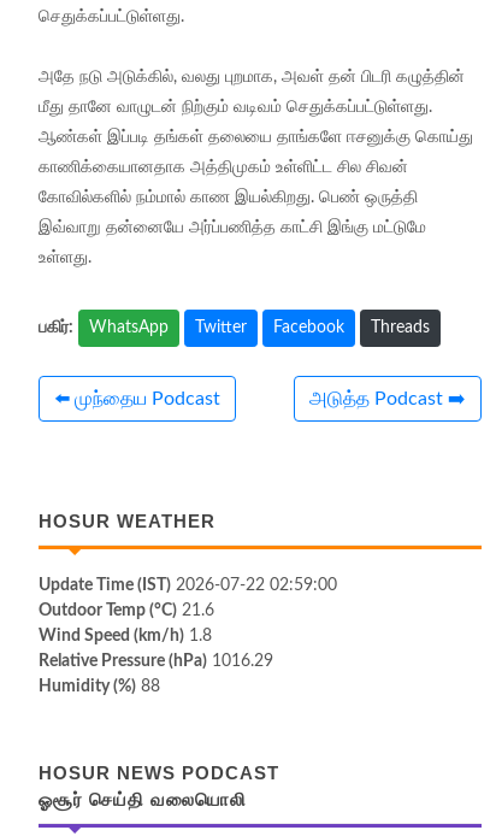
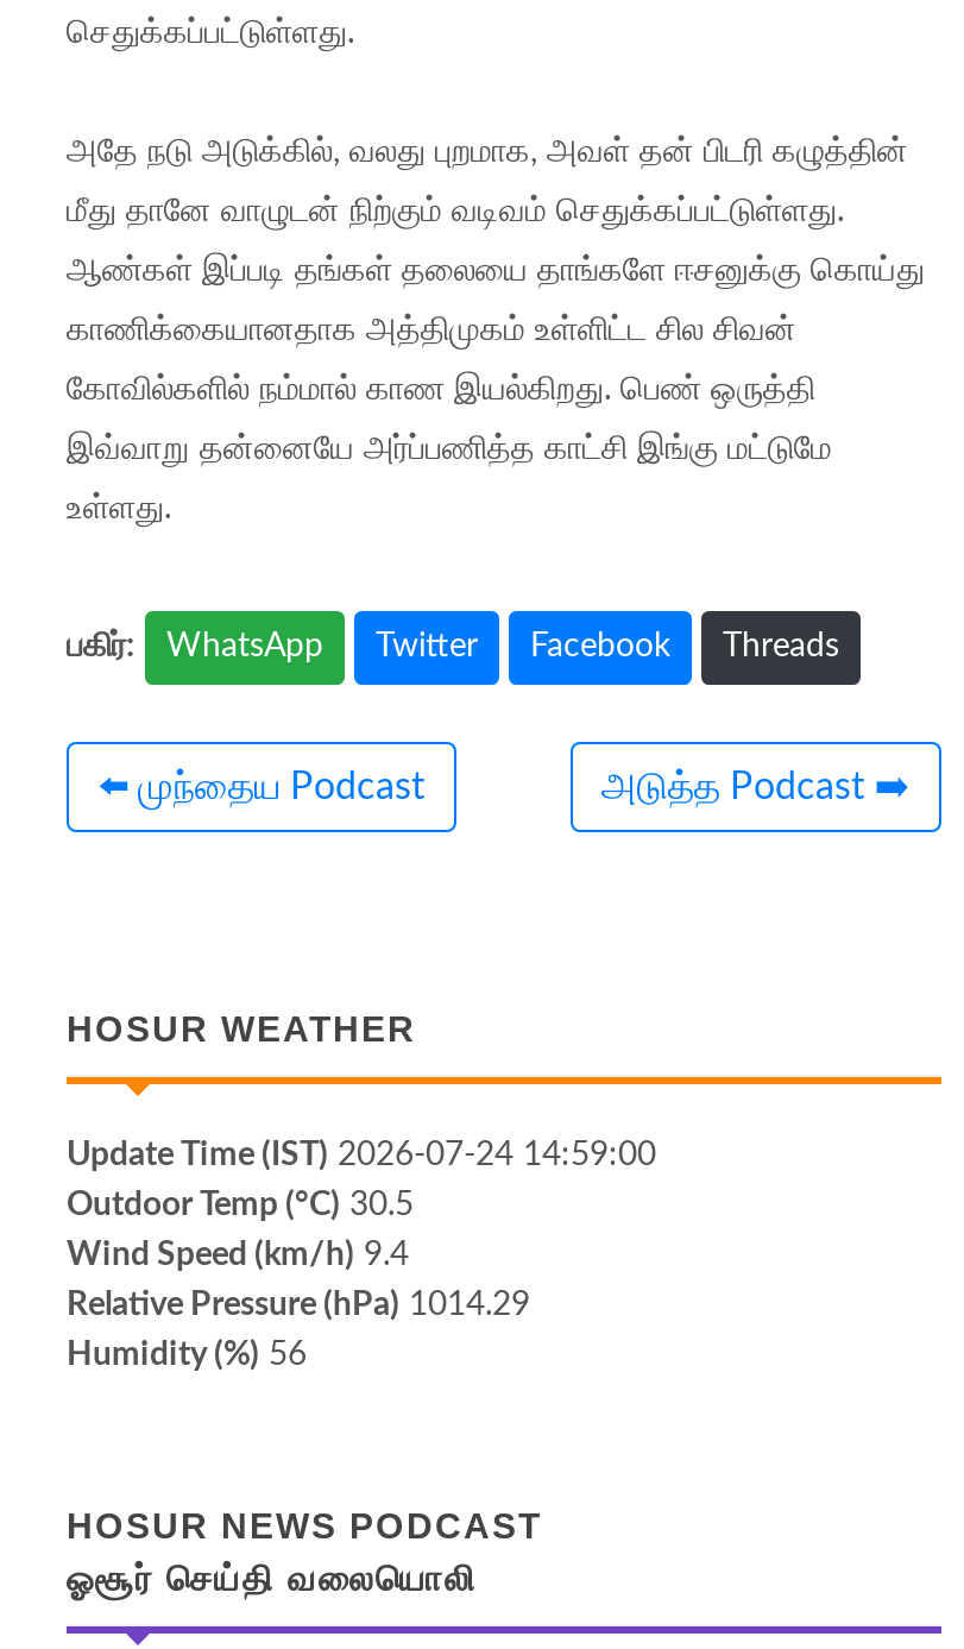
- Update Time (IST) 2026-07-22 02:59:00
+ Update Time (IST) 2026-07-24 14:59:00

- Outdoor Temp (°C) 21.6
+ Outdoor Temp (°C) 30.5

- Wind Speed (km/h) 1.8
+ Wind Speed (km/h) 9.4

- Relative Pressure (hPa) 1016.29
+ Relative Pressure (hPa) 1014.29

- Humidity (%) 88
+ Humidity (%) 56
